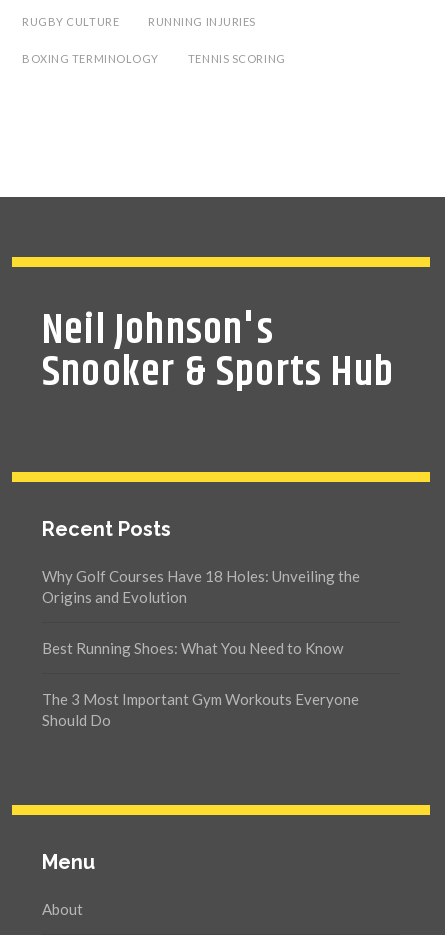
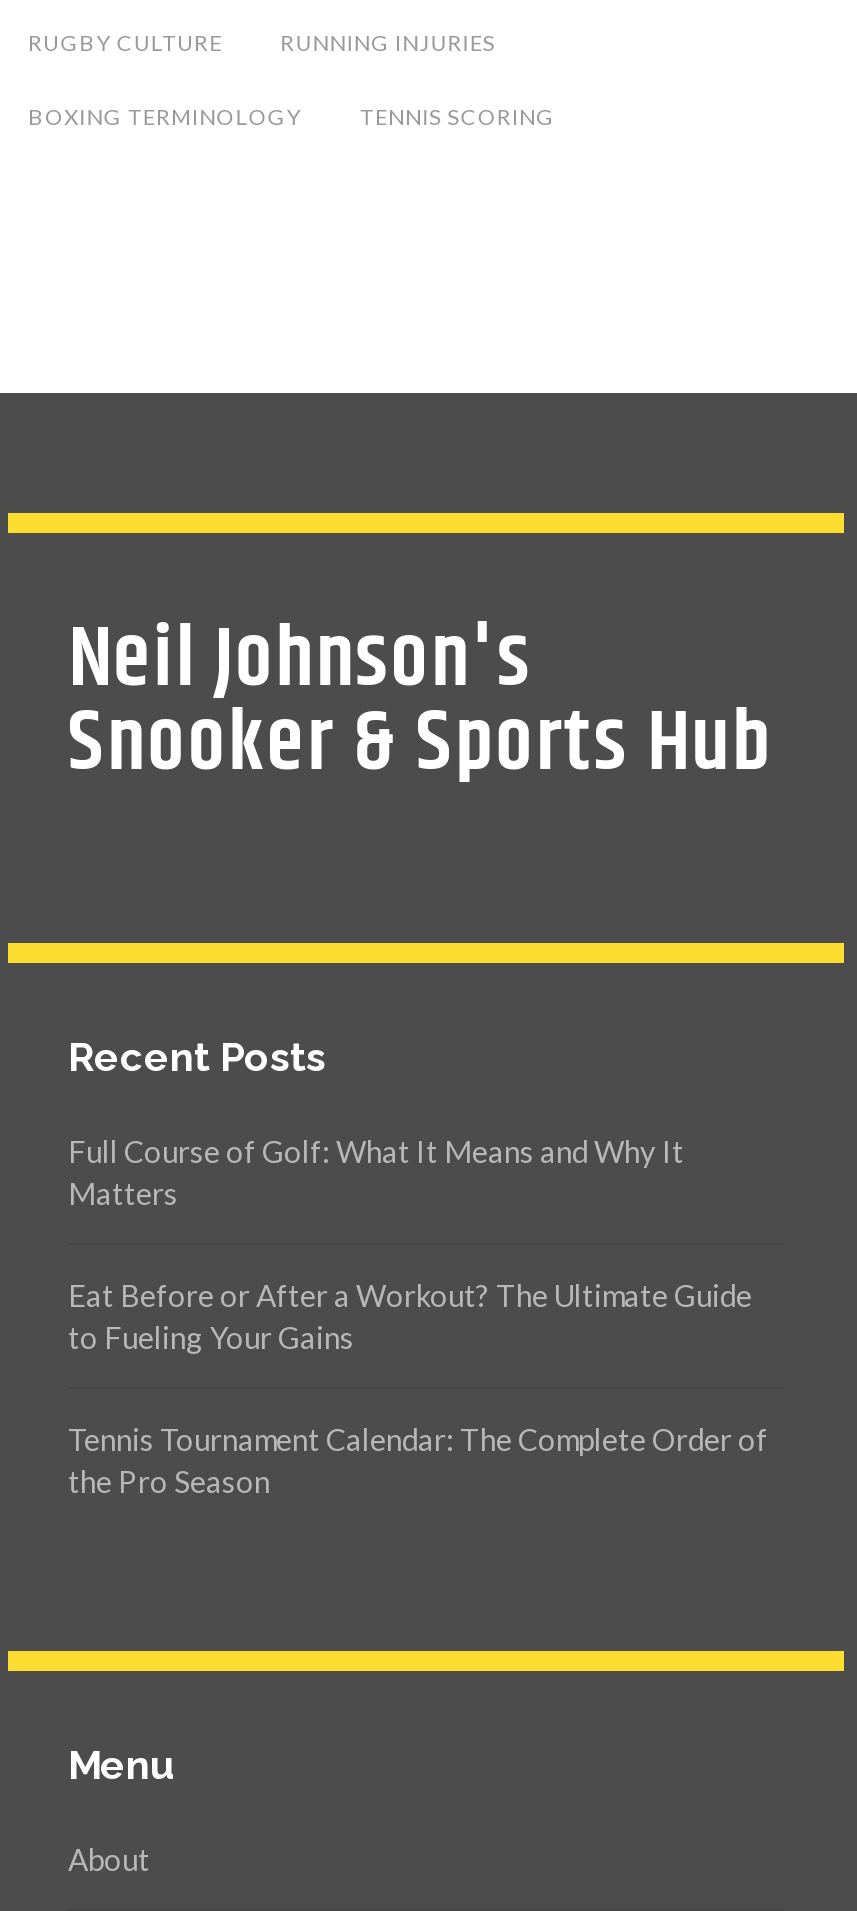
- Why Golf Courses Have 18 Holes: Unveiling the
- Origins and Evolution
+ Full Course of Golf: What It Means and Why It
+ Matters

- Best Running Shoes: What You Need to Know
+ Eat Before or After a Workout? The Ultimate Guide
+ to Fueling Your Gains

- The 3 Most Important Gym Workouts Everyone
- Should Do
+ Tennis Tournament Calendar: The Complete Order of
+ the Pro Season
